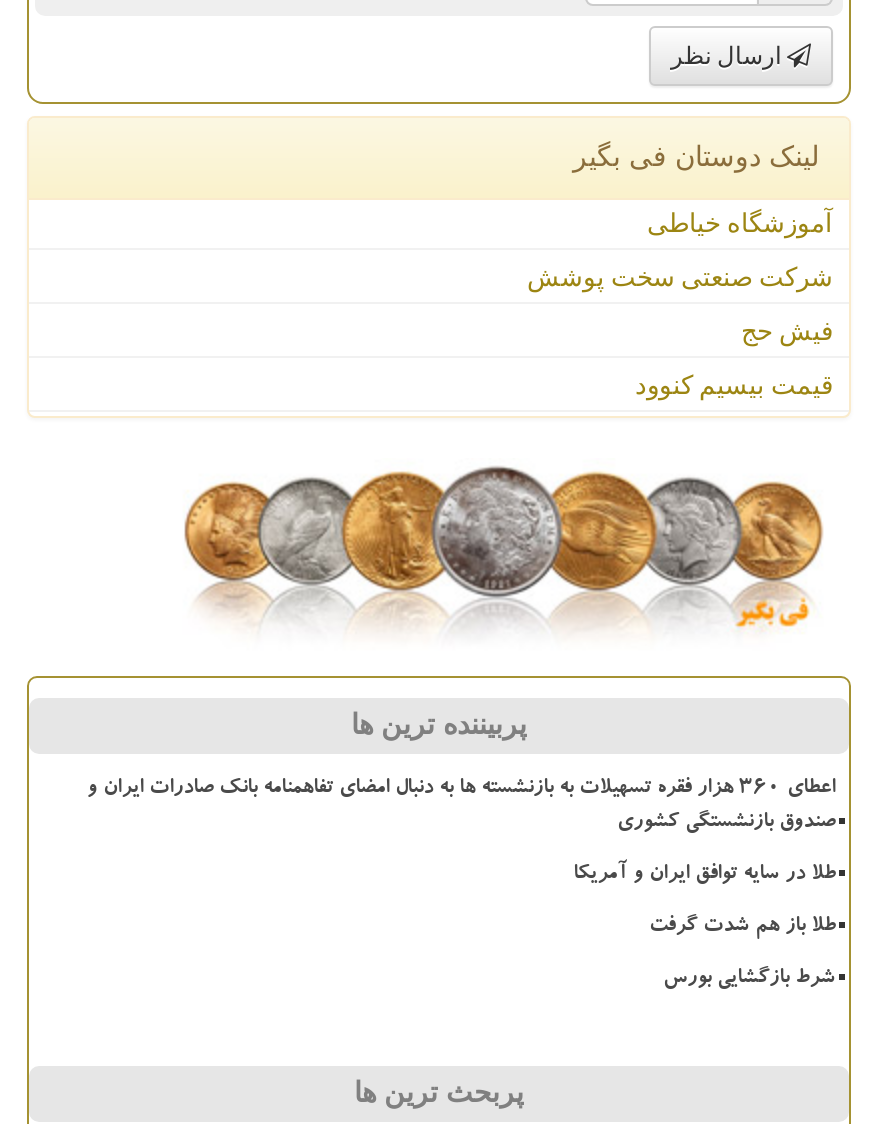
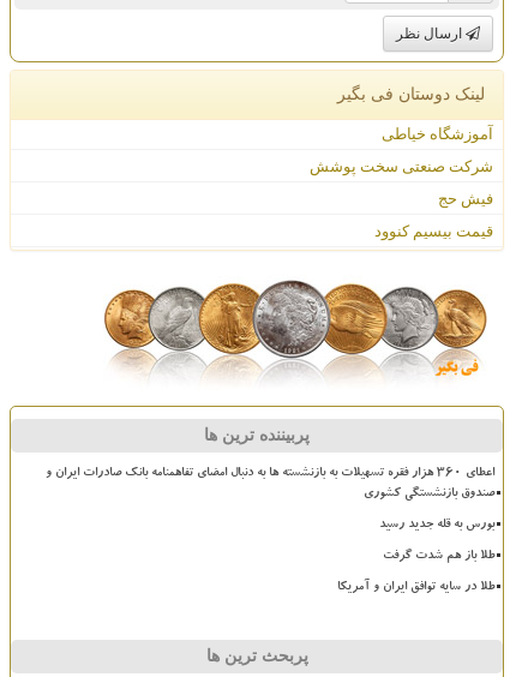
+ بورس به قله جدید رسید

moved down: طلا در سایه توافق ایران و آمریکا

- شرط بازگشایی بورس
